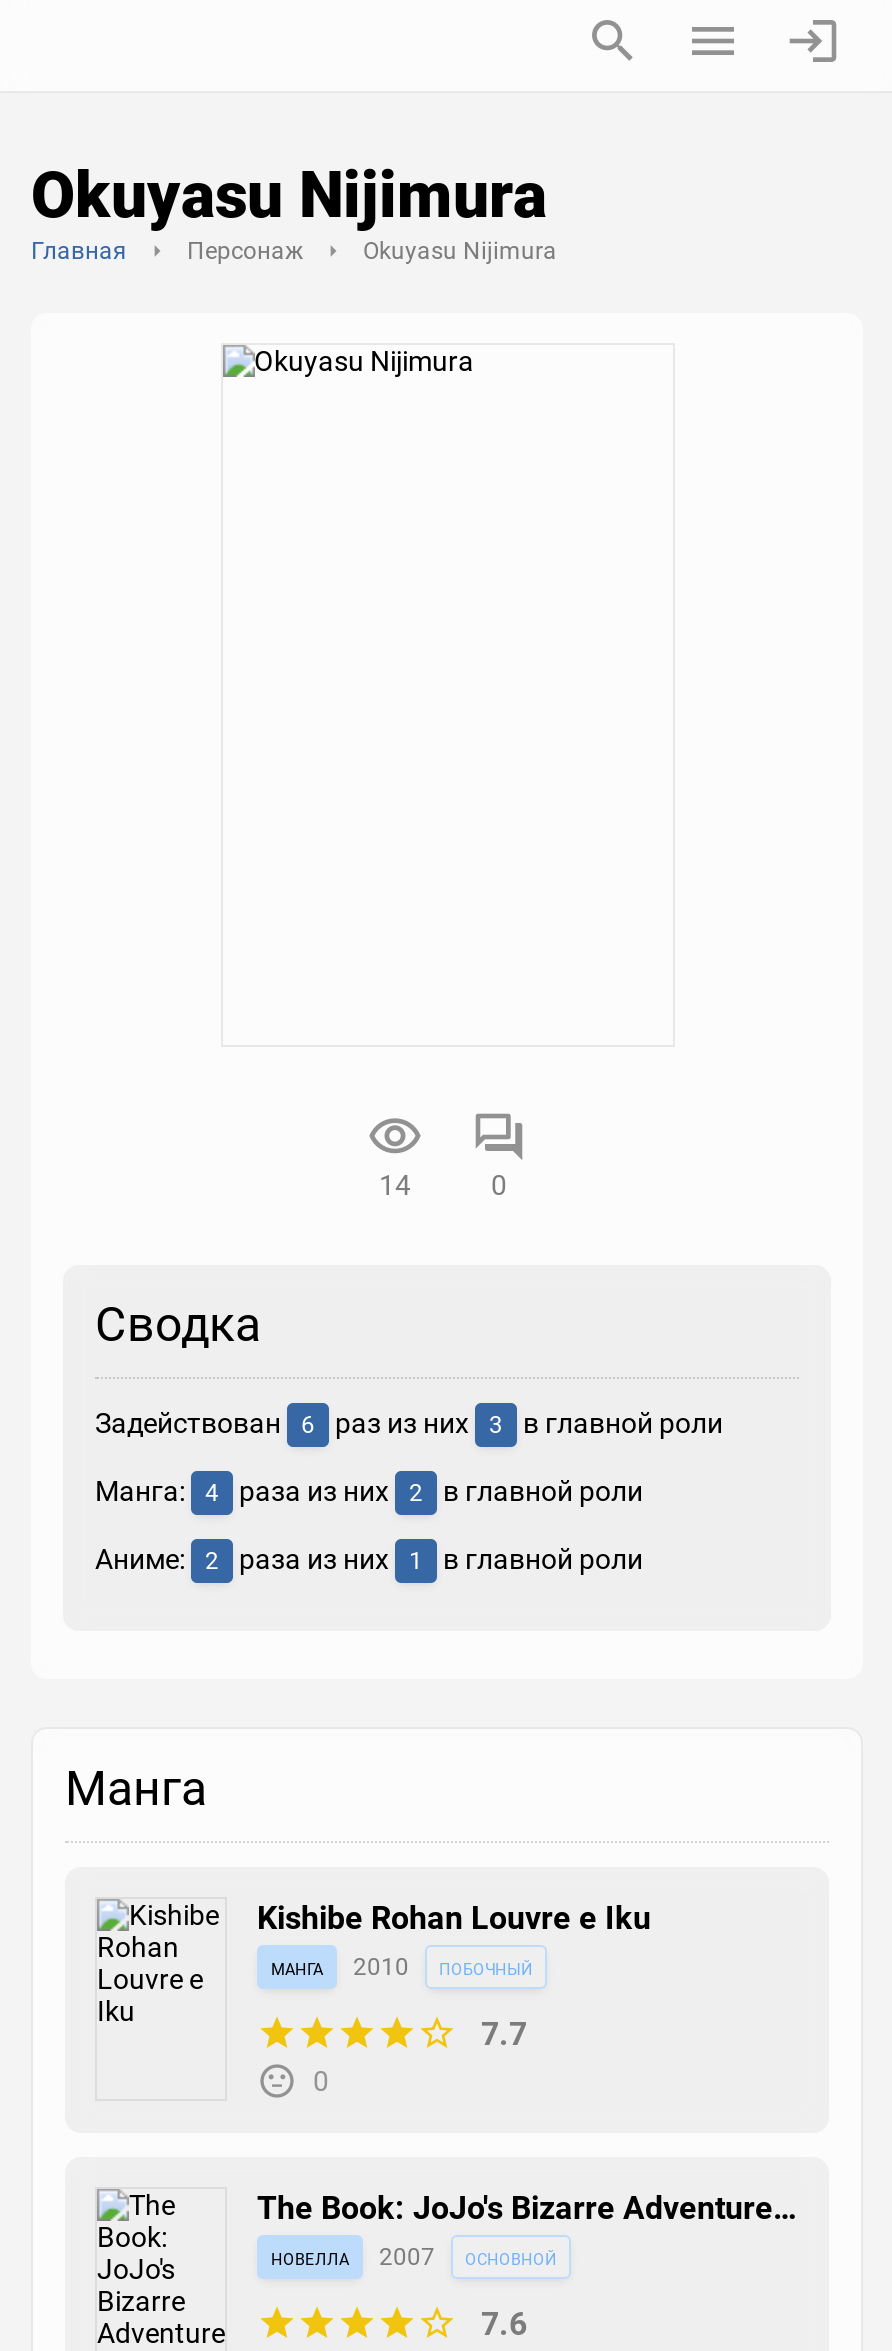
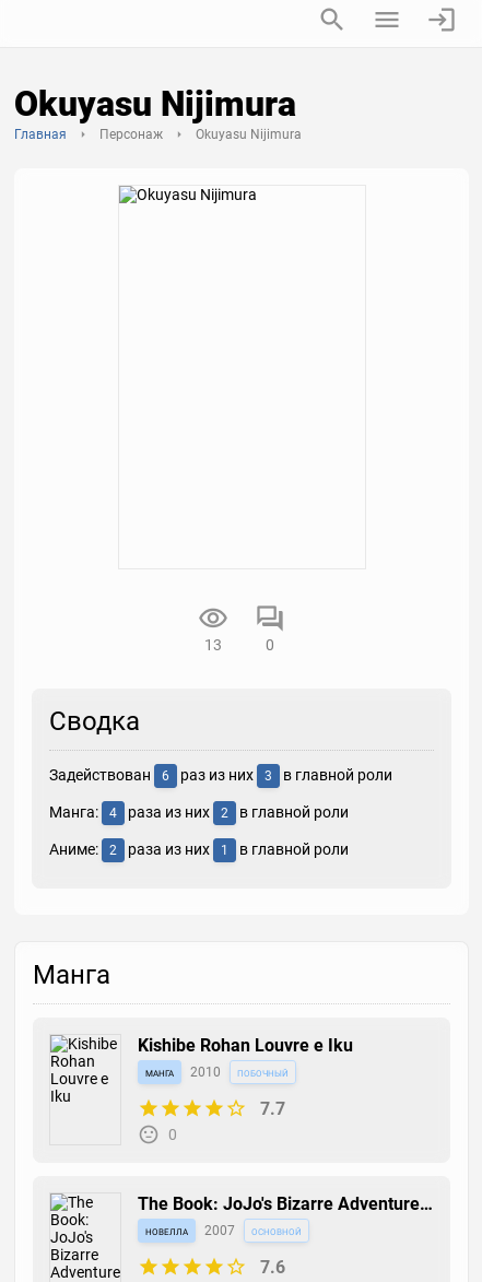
- 14
+ 13
